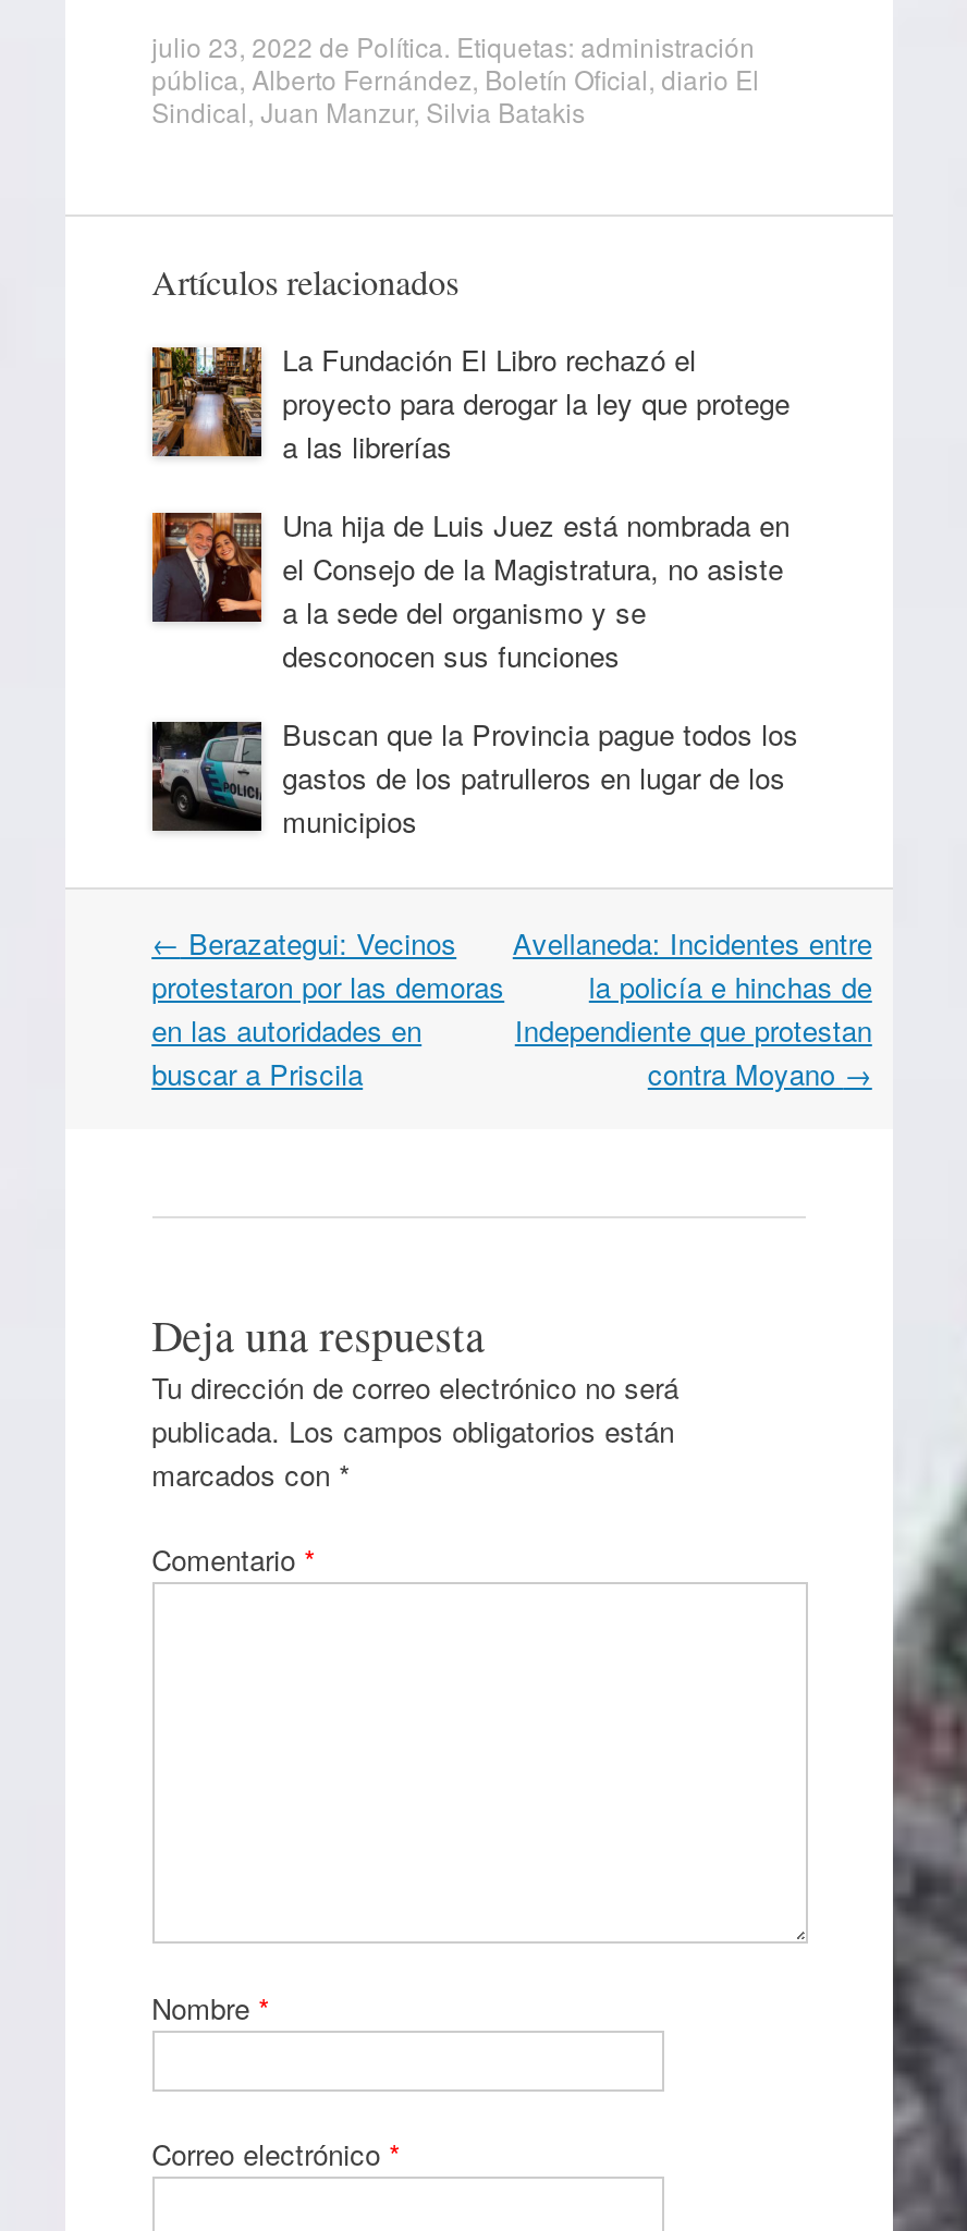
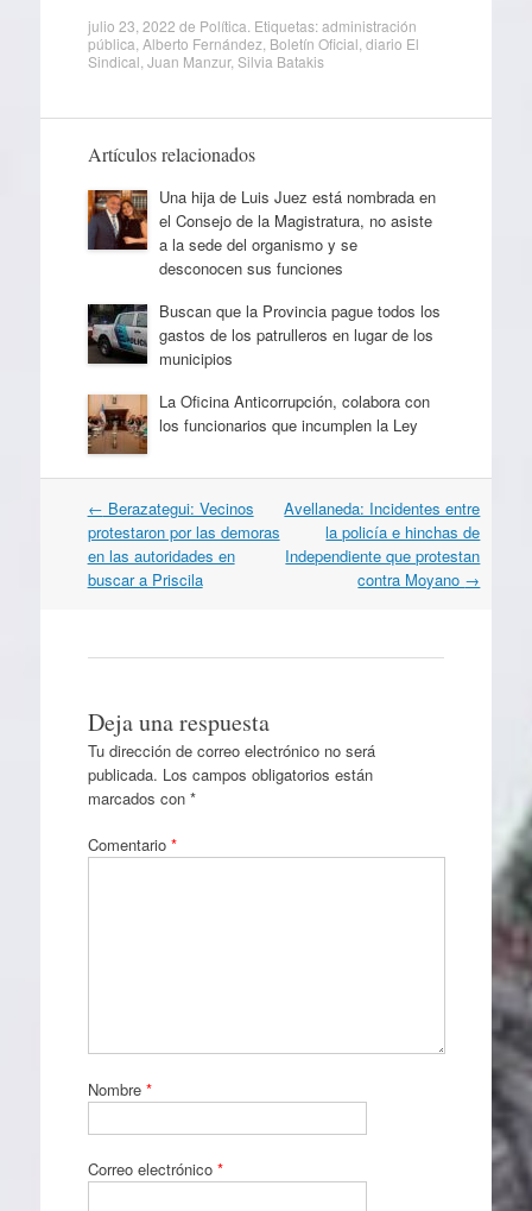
- [image]
- La Fundación El Libro rechazó el
- proyecto para derogar la ley que protege
- a las librerías

moved up: [image] | Una hija de Luis Juez está nombrada en | el Consejo de la Magistratura, no asiste | a la sede del organismo y se | desconocen sus funciones | Buscan que la Provincia pague todos los | gastos de los patrulleros en lugar de los | municipios

+ [image]
+ La Oficina Anticorrupción, colabora con
+ los funcionarios que incumplen la Ley
